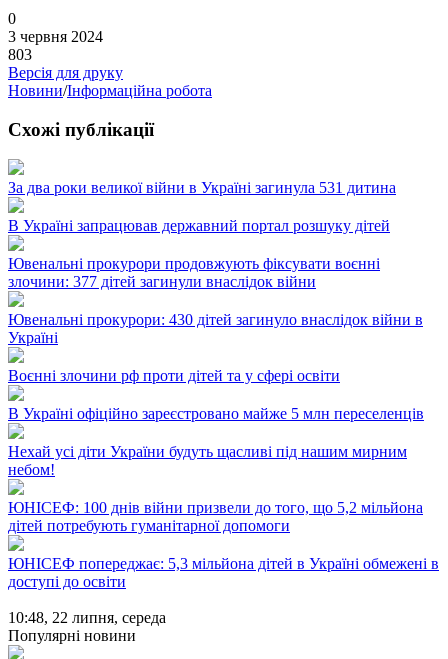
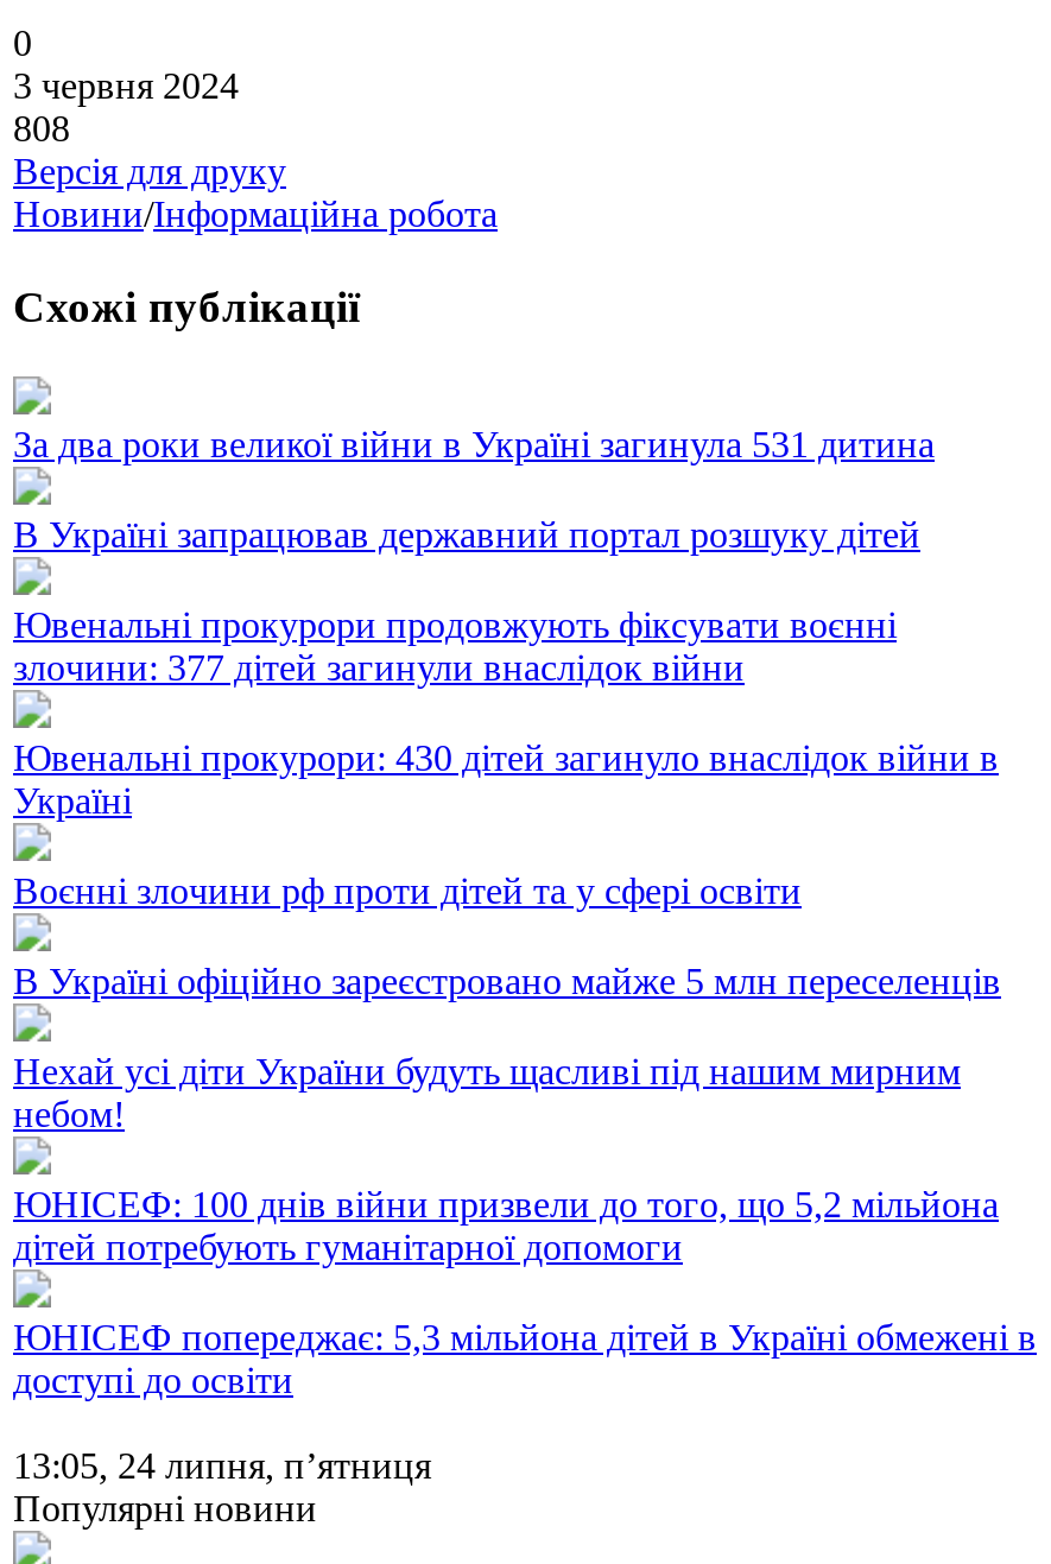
- 803
+ 808

- 10:48, 22 липня, середа
+ 13:05, 24 липня, п’ятниця
